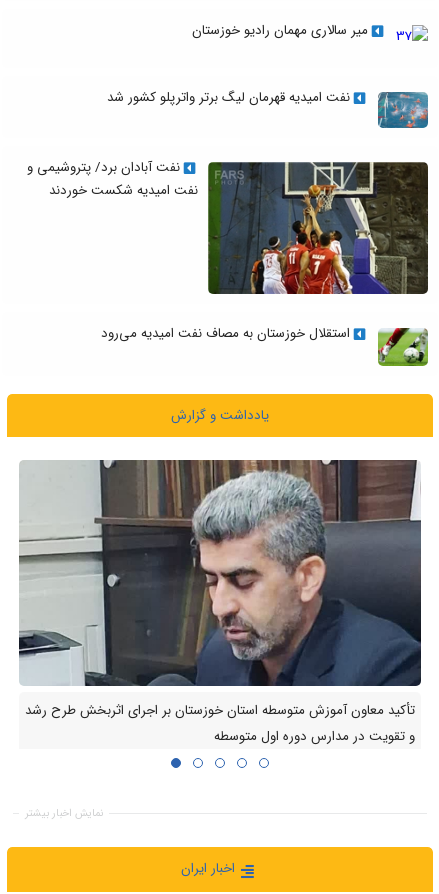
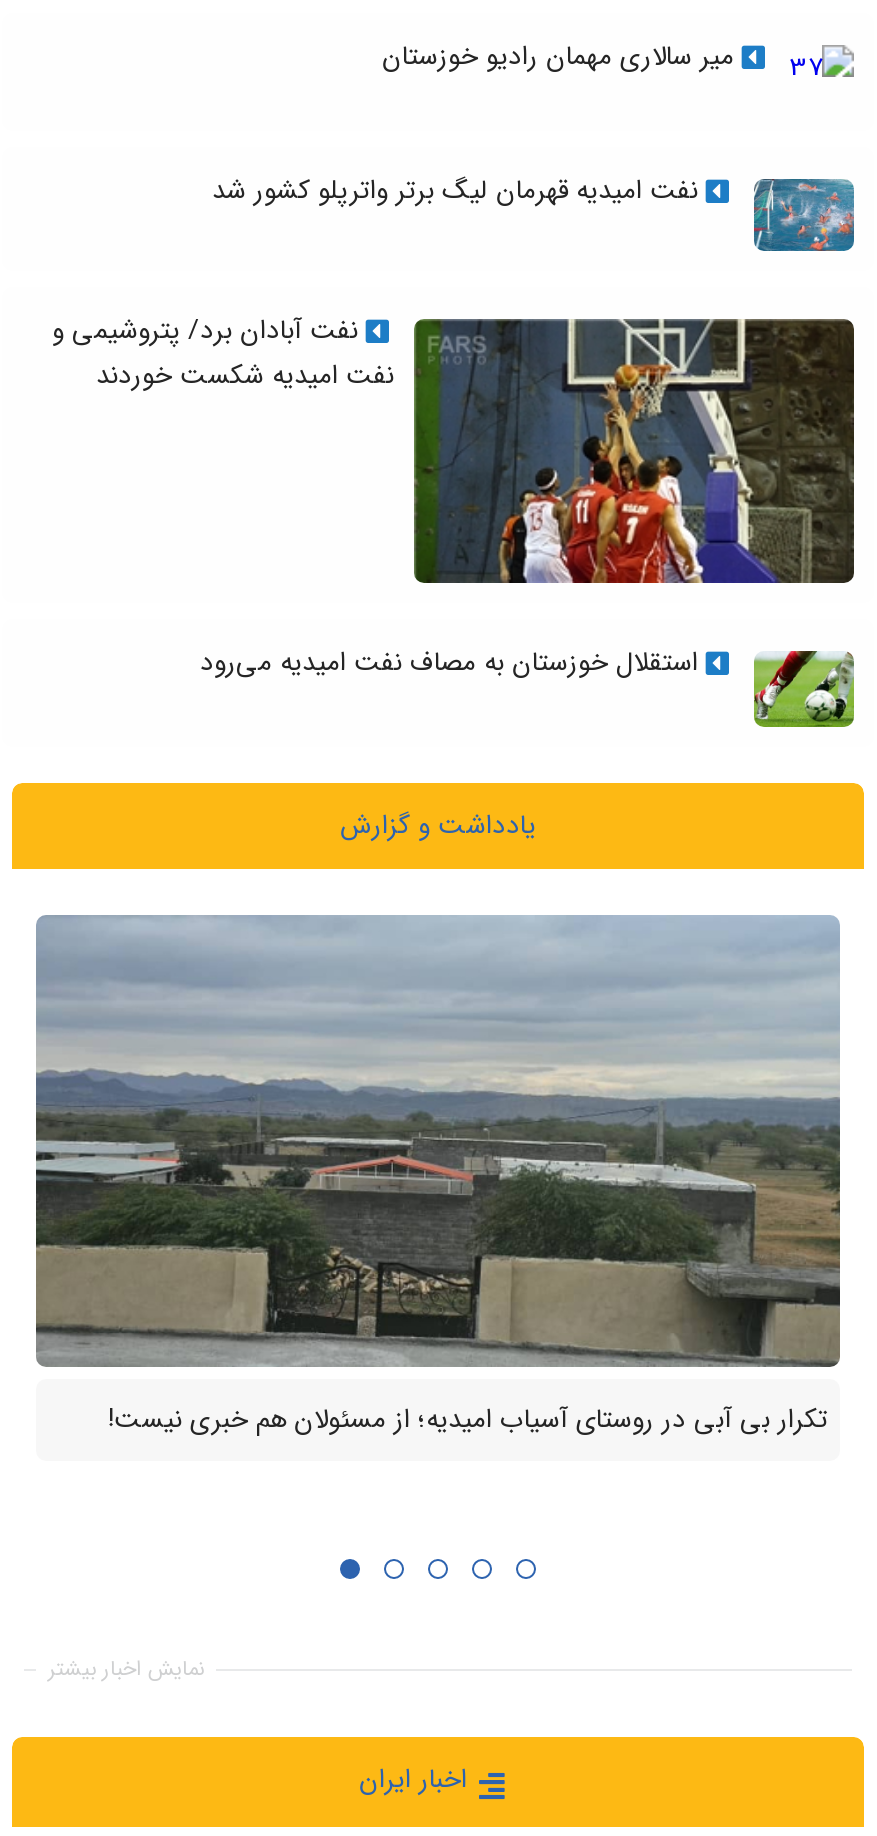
- [image]
- تأکید معاون آموزش متوسطه استان خوزستان بر اجرای اثربخش طرح رشد
- و تقویت در مدارس دوره اول متوسطه
+ [image]
+ تکرار بی آبی در روستای آسیاب امیدیه؛ از مسئولان هم خبری نیست!
